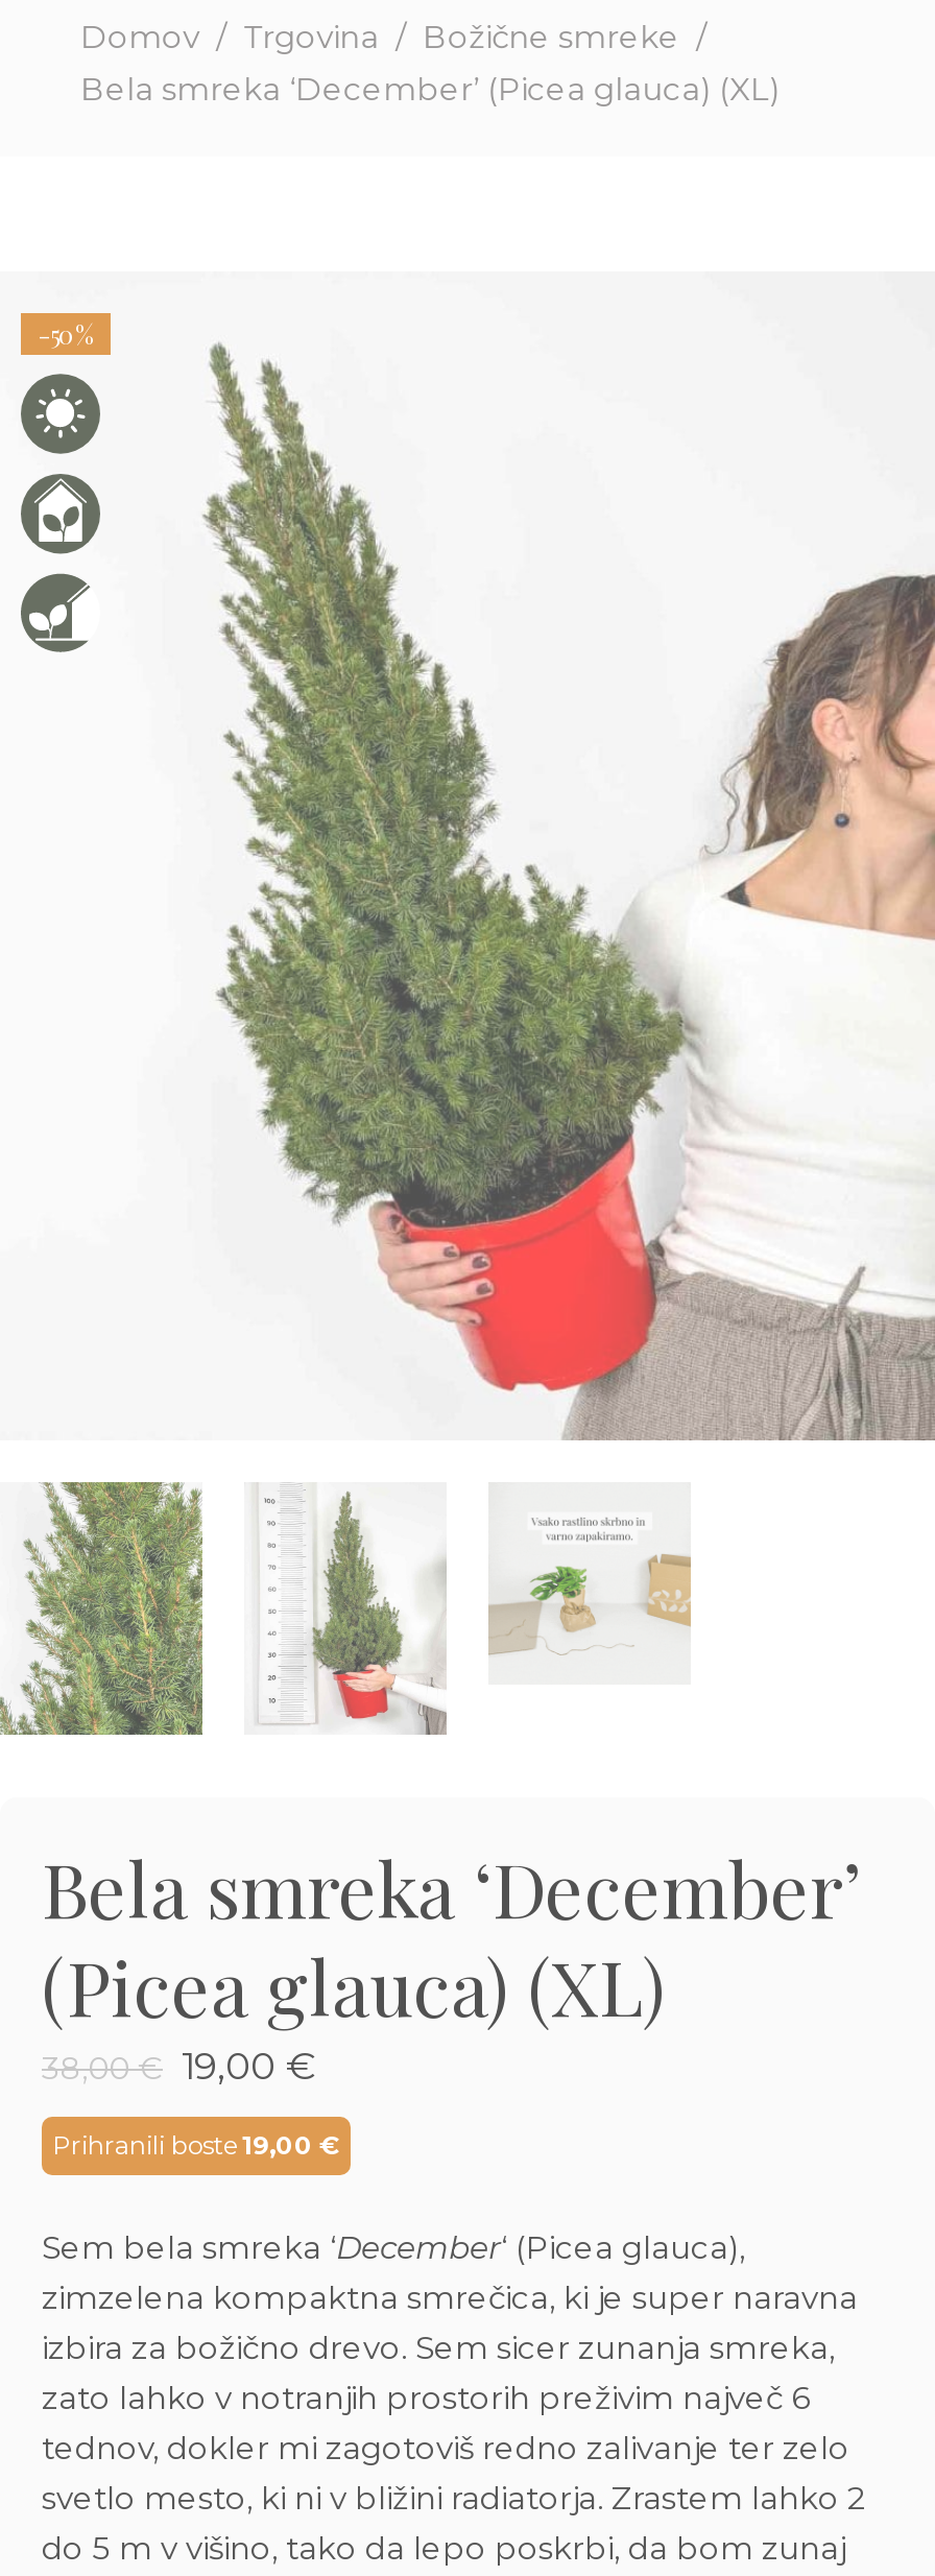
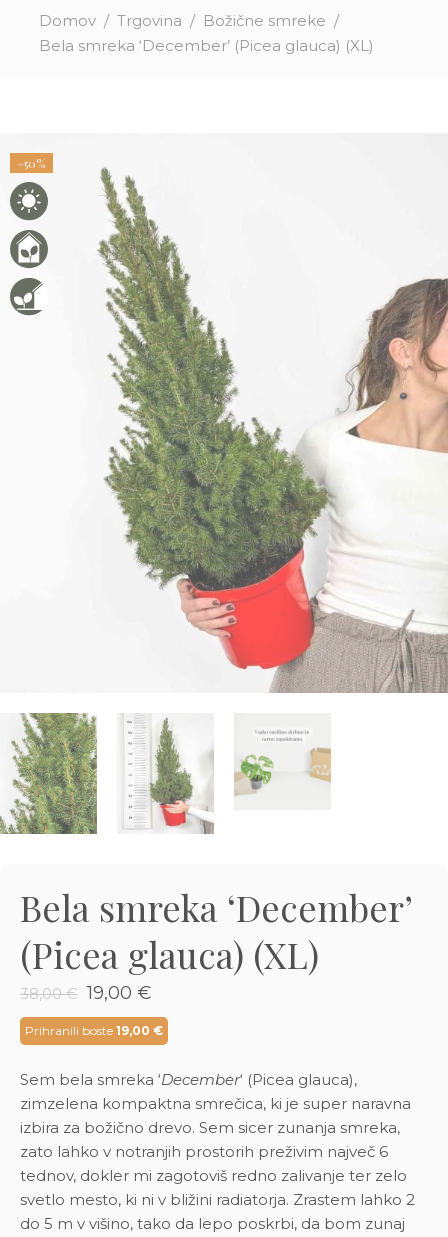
- [image]
+ [image]
